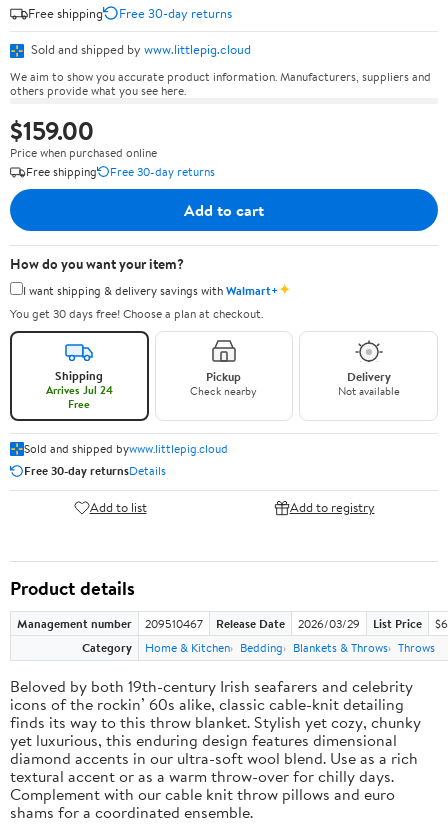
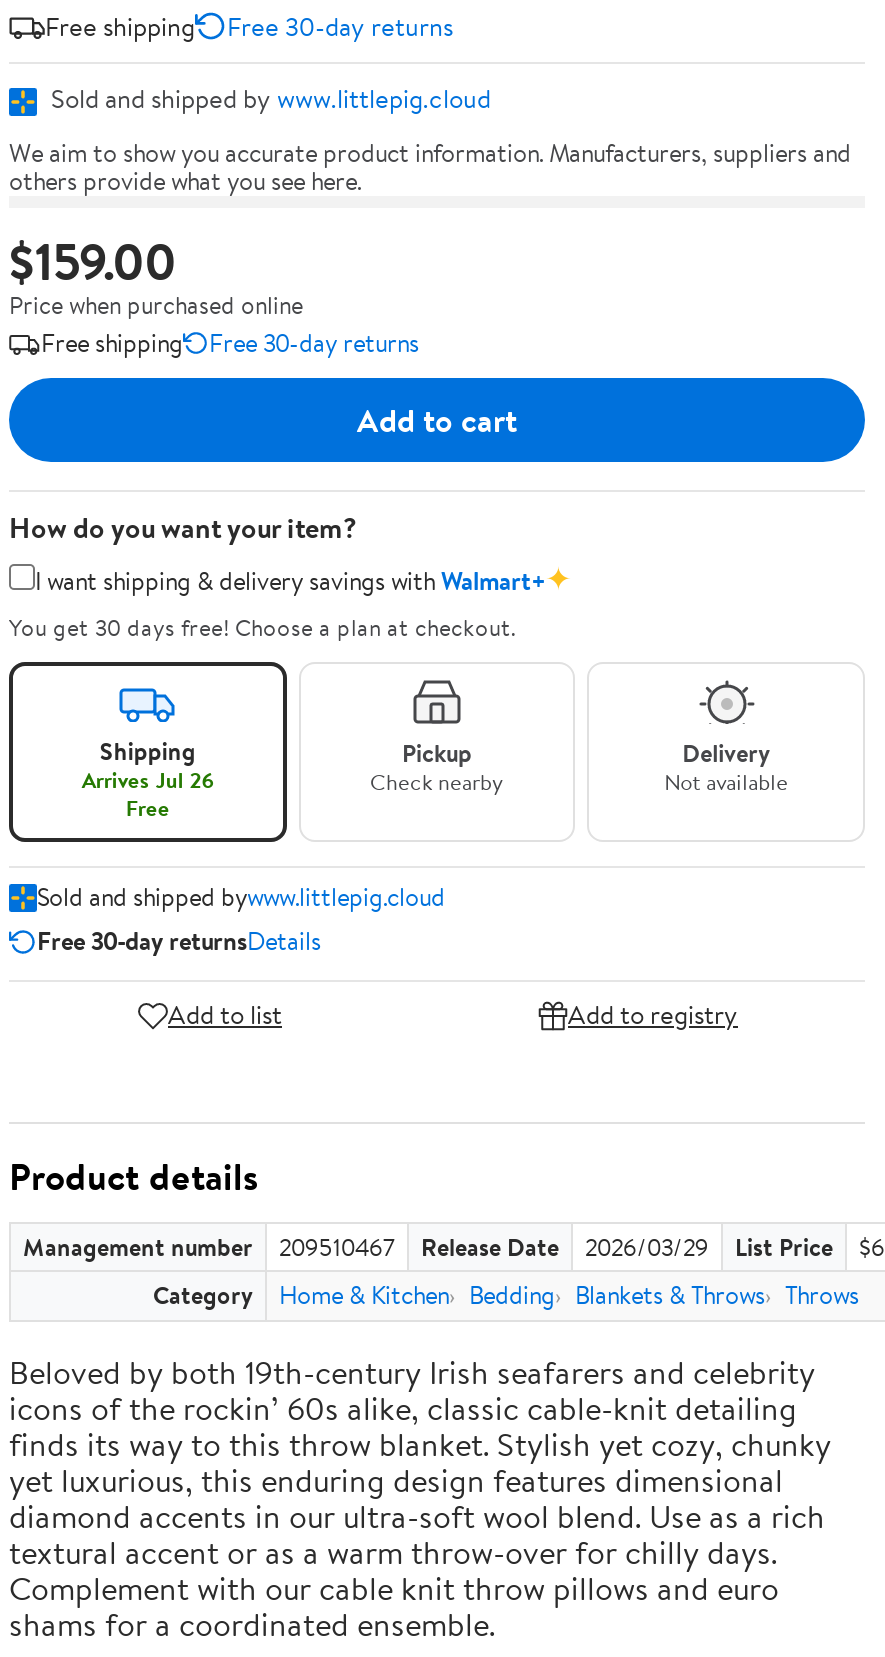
- Arrives Jul 24
+ Arrives Jul 26
